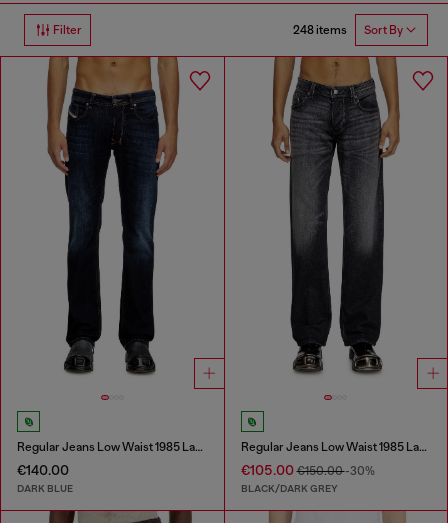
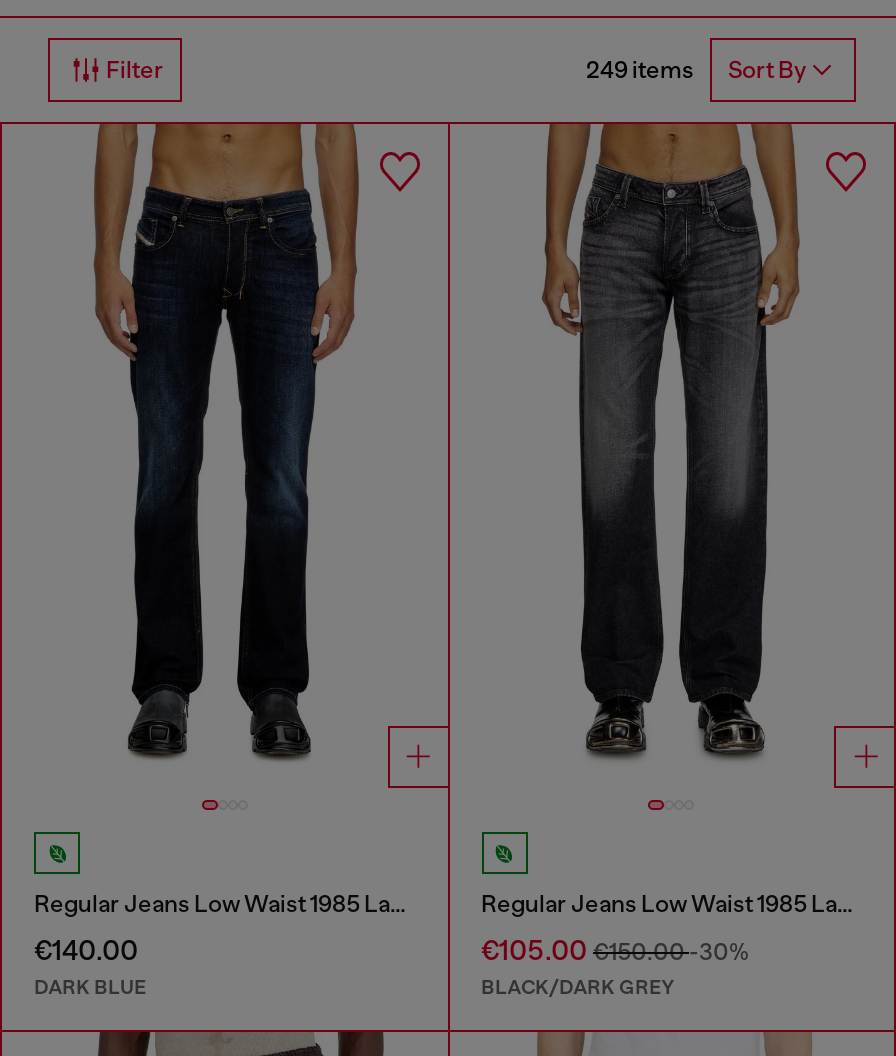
- 248 items Sort By
+ 249 items Sort By
